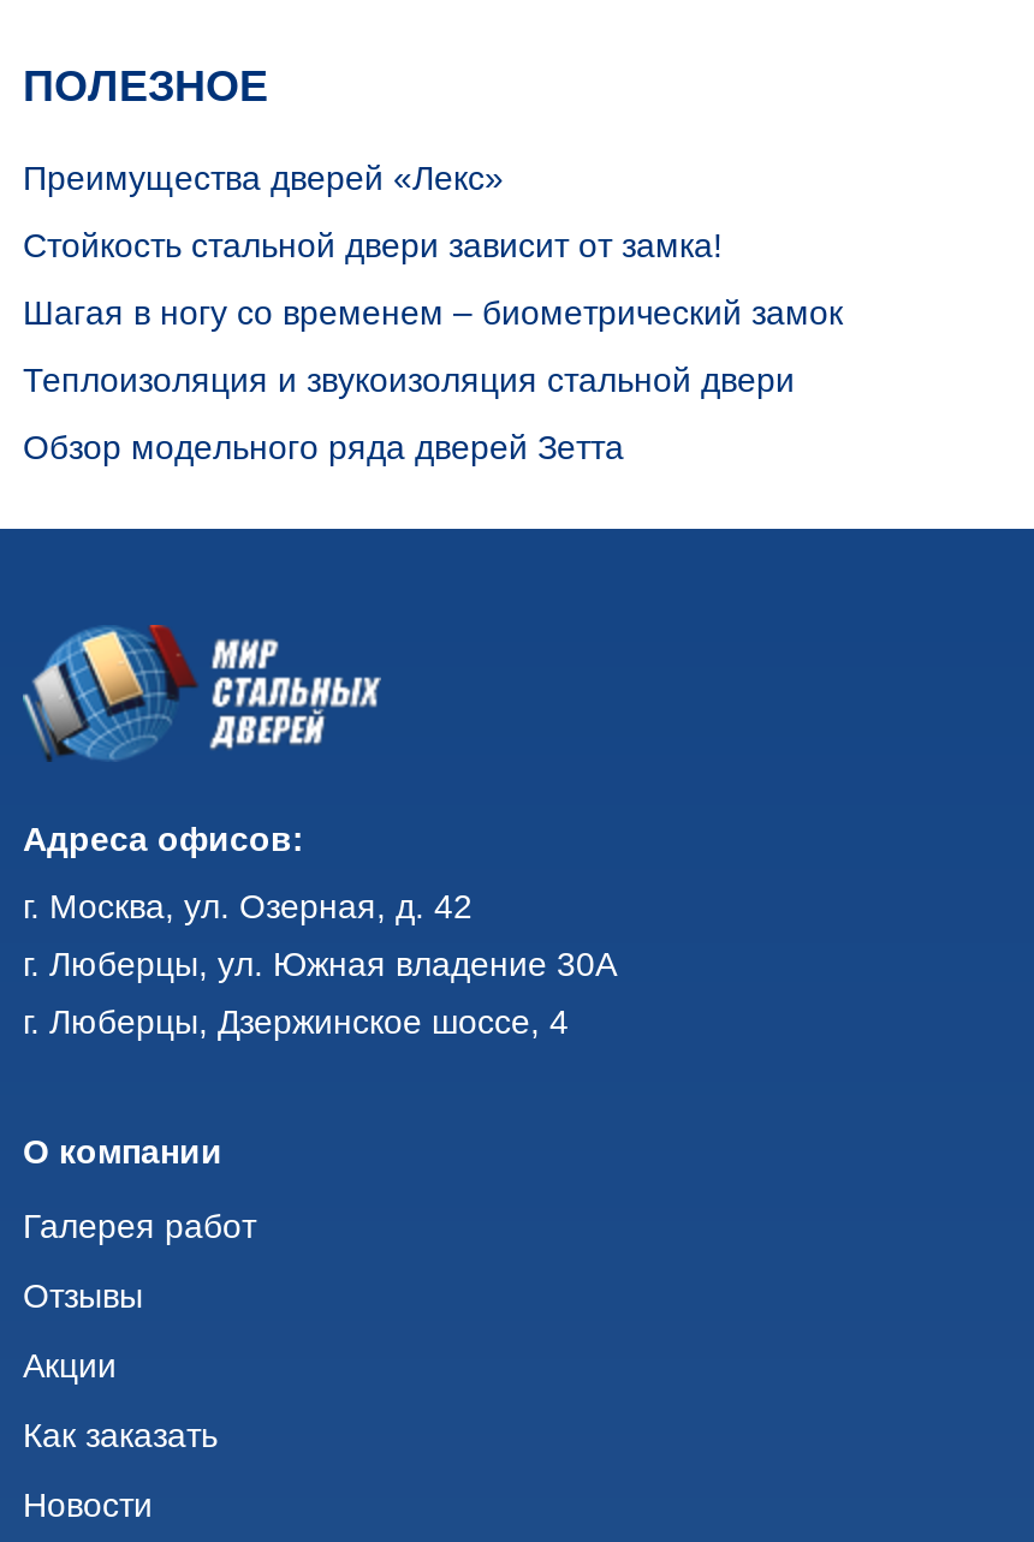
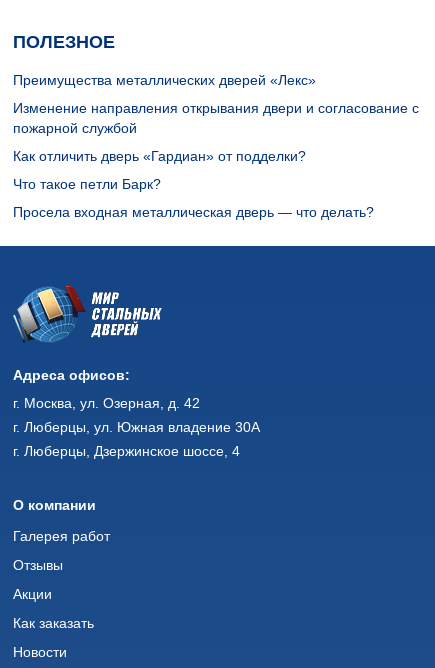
- Преимущества дверей «Лекс»
+ Преимущества металлических дверей «Лекс»

- Стойкость стальной двери зависит от замка!
+ Изменение направления открывания двери и согласование с
+ пожарной службой

- Шагая в ногу со временем – биометрический замок
+ Как отличить дверь «Гардиан» от подделки?

- Теплоизоляция и звукоизоляция стальной двери
+ Что такое петли Барк?

- Обзор модельного ряда дверей Зетта
+ Просела входная металлическая дверь — что делать?
